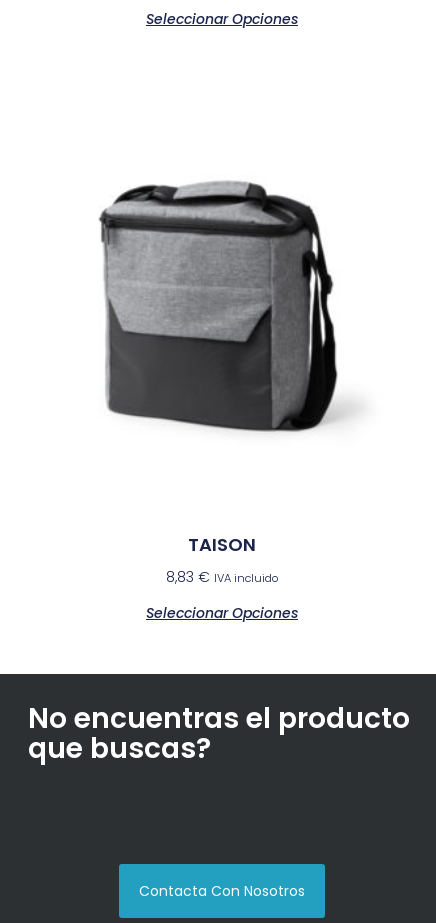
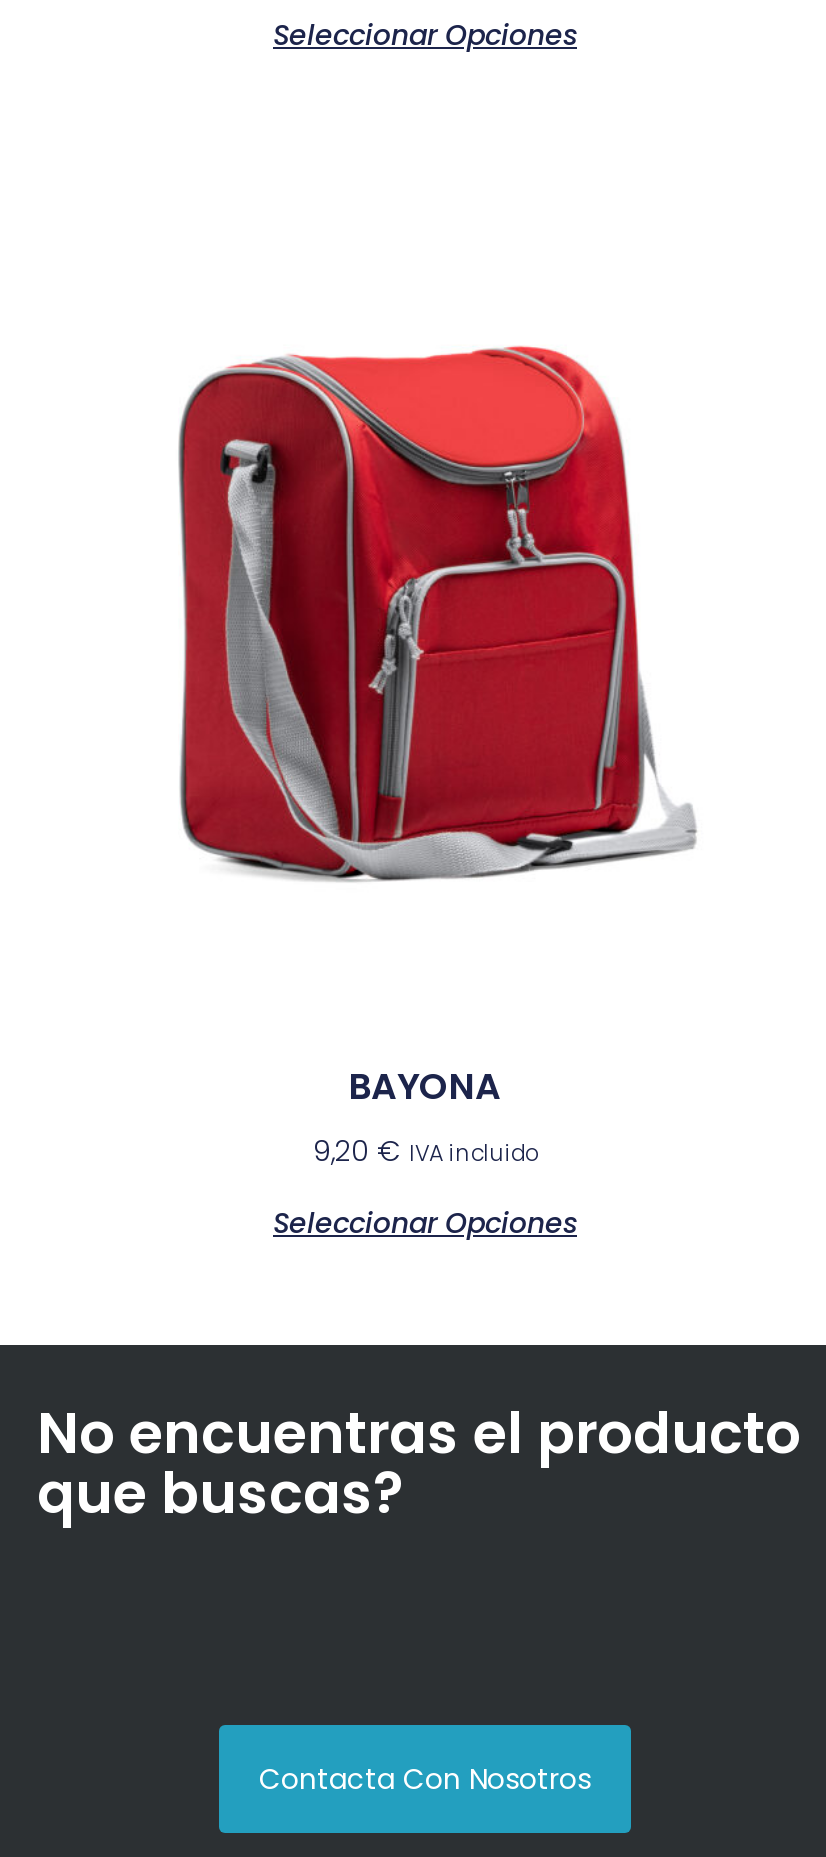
- [image]
+ [image]

- TAISON
- 8,83 € IVA incluido
+ BAYONA
+ 9,20 € IVA incluido
